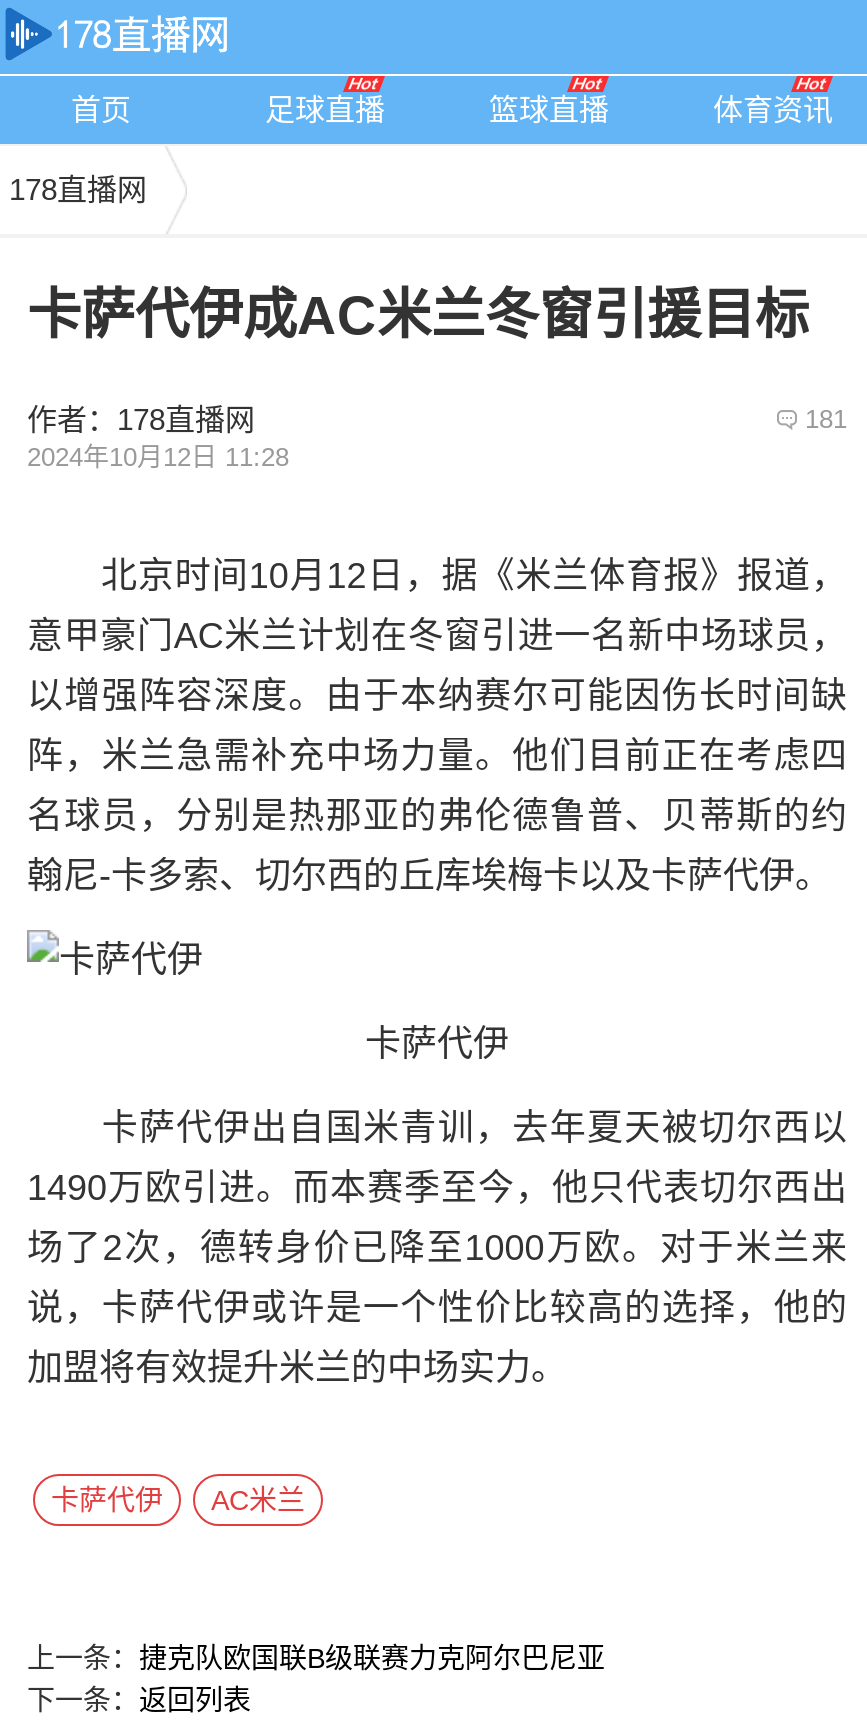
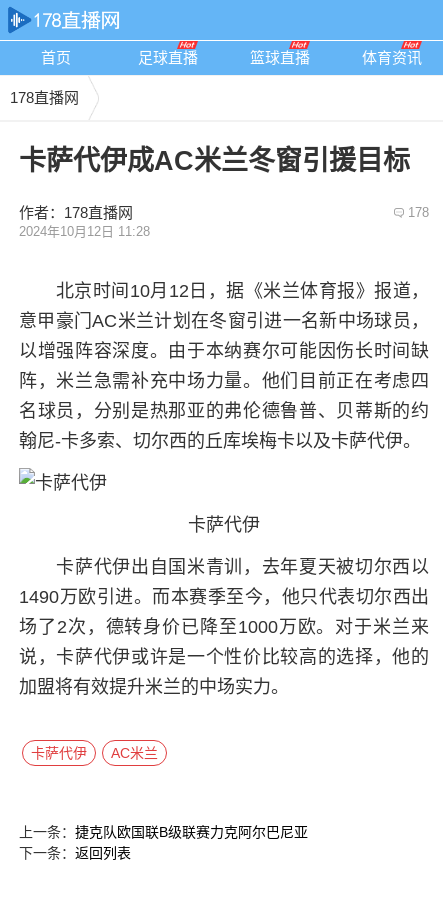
- 181
+ 178
